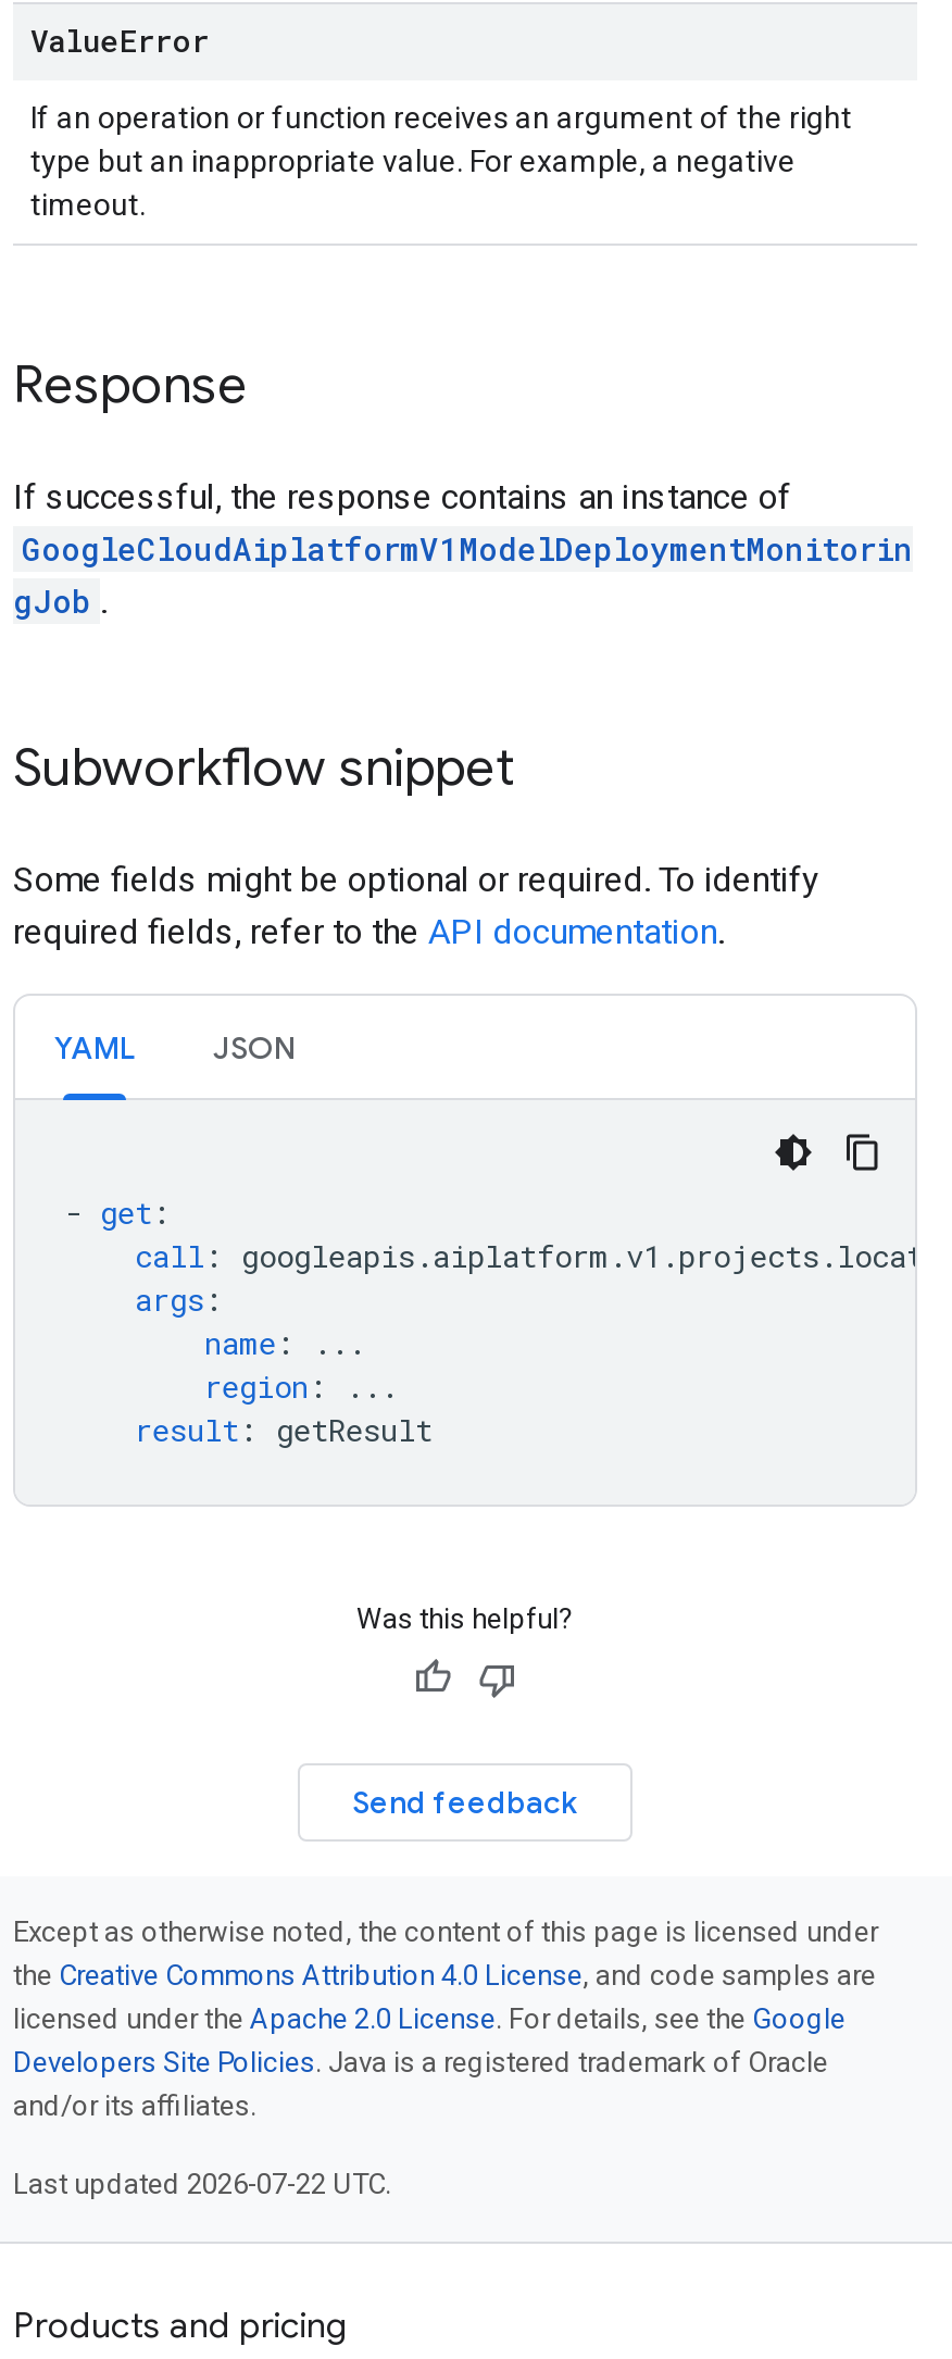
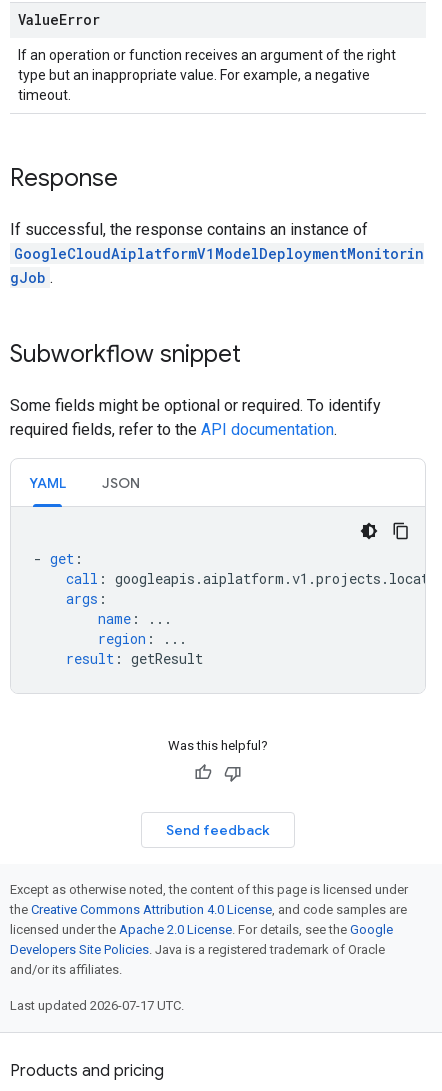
- Last updated 2026-07-22 UTC.
+ Last updated 2026-07-17 UTC.
